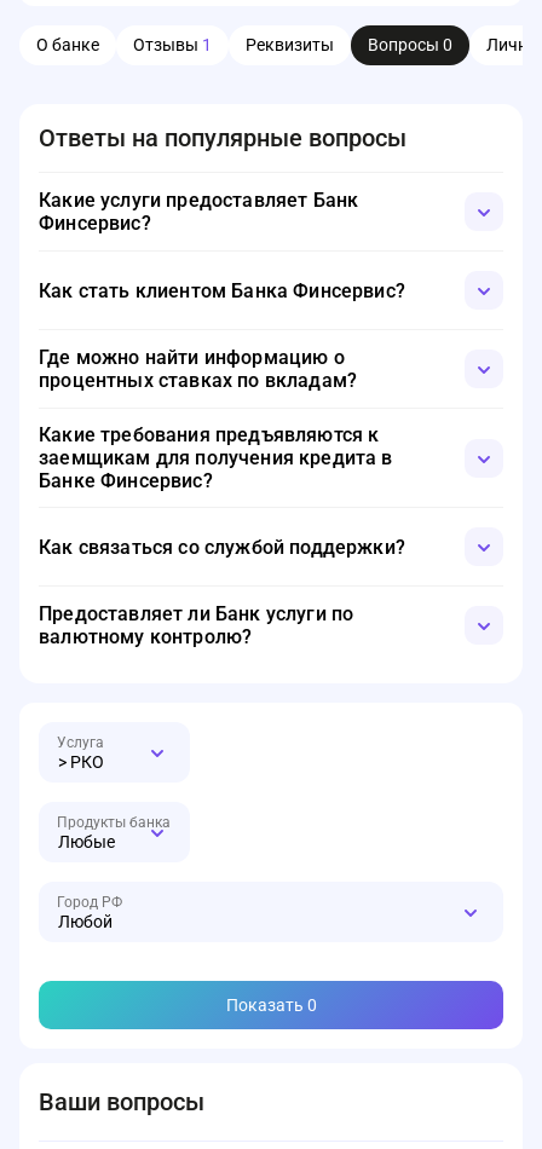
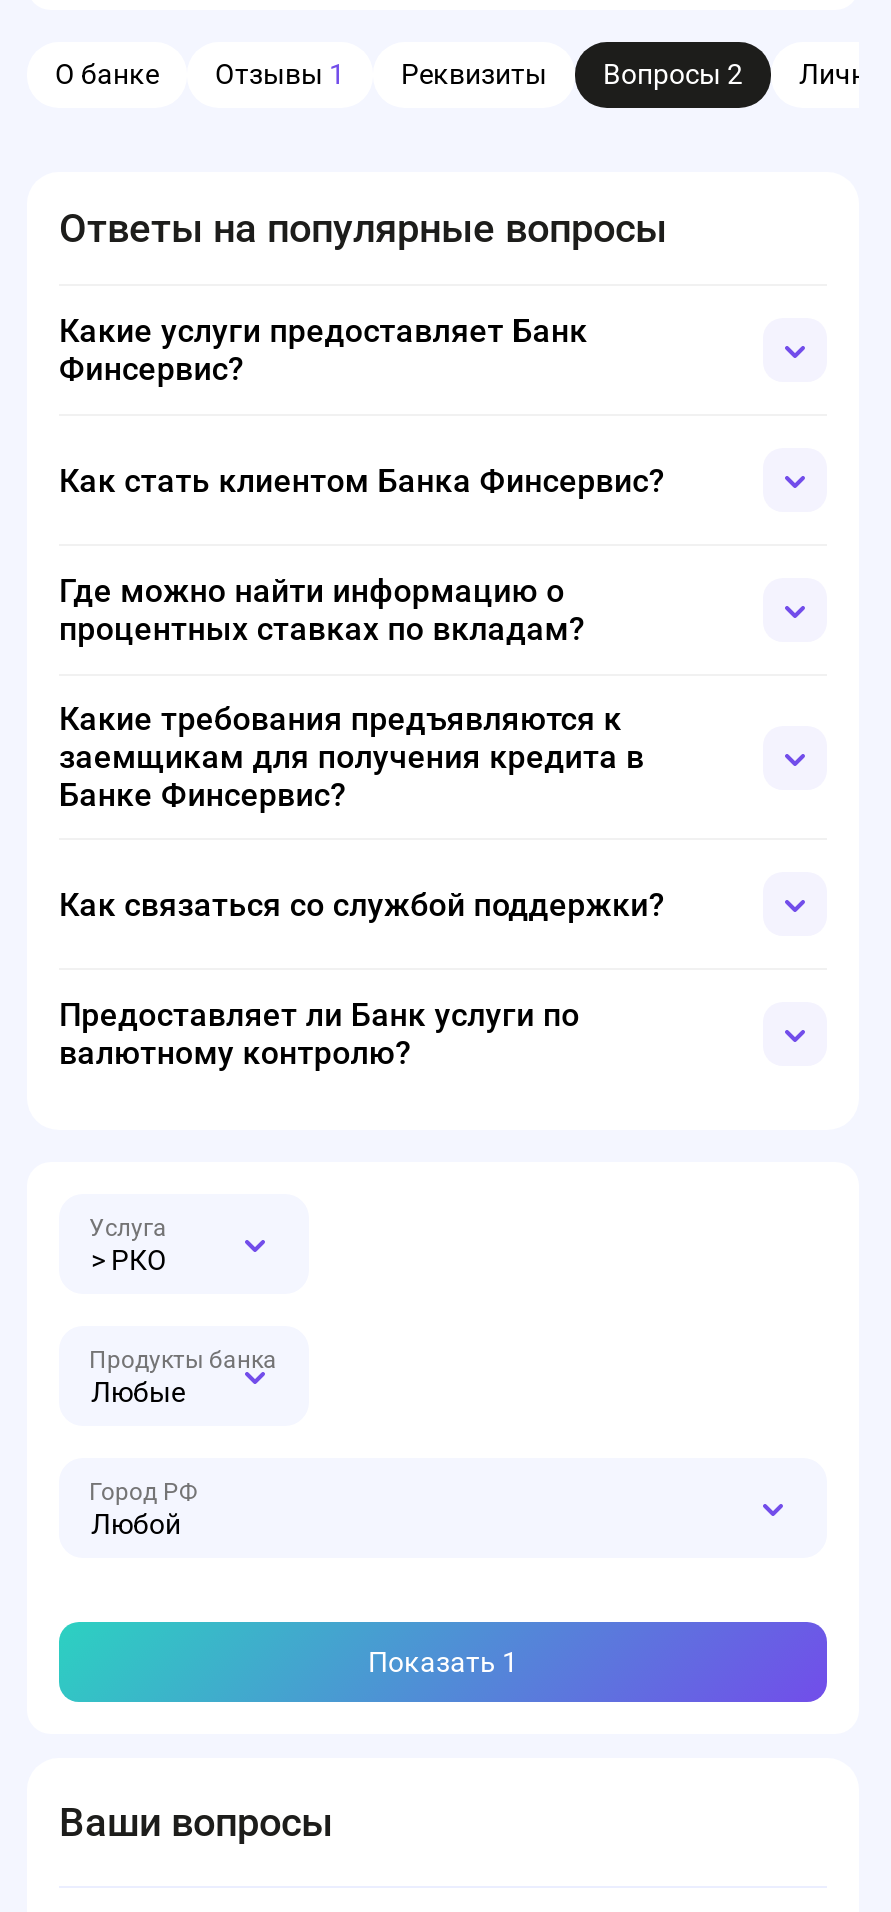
- Вопросы 0
+ Вопросы 2

- Показать 0
+ Показать 1
